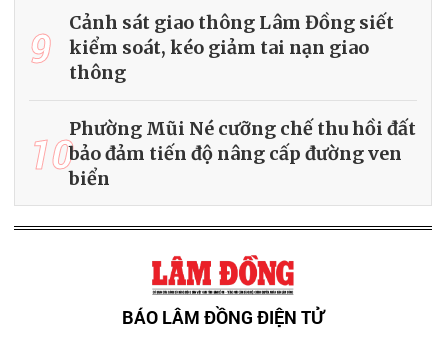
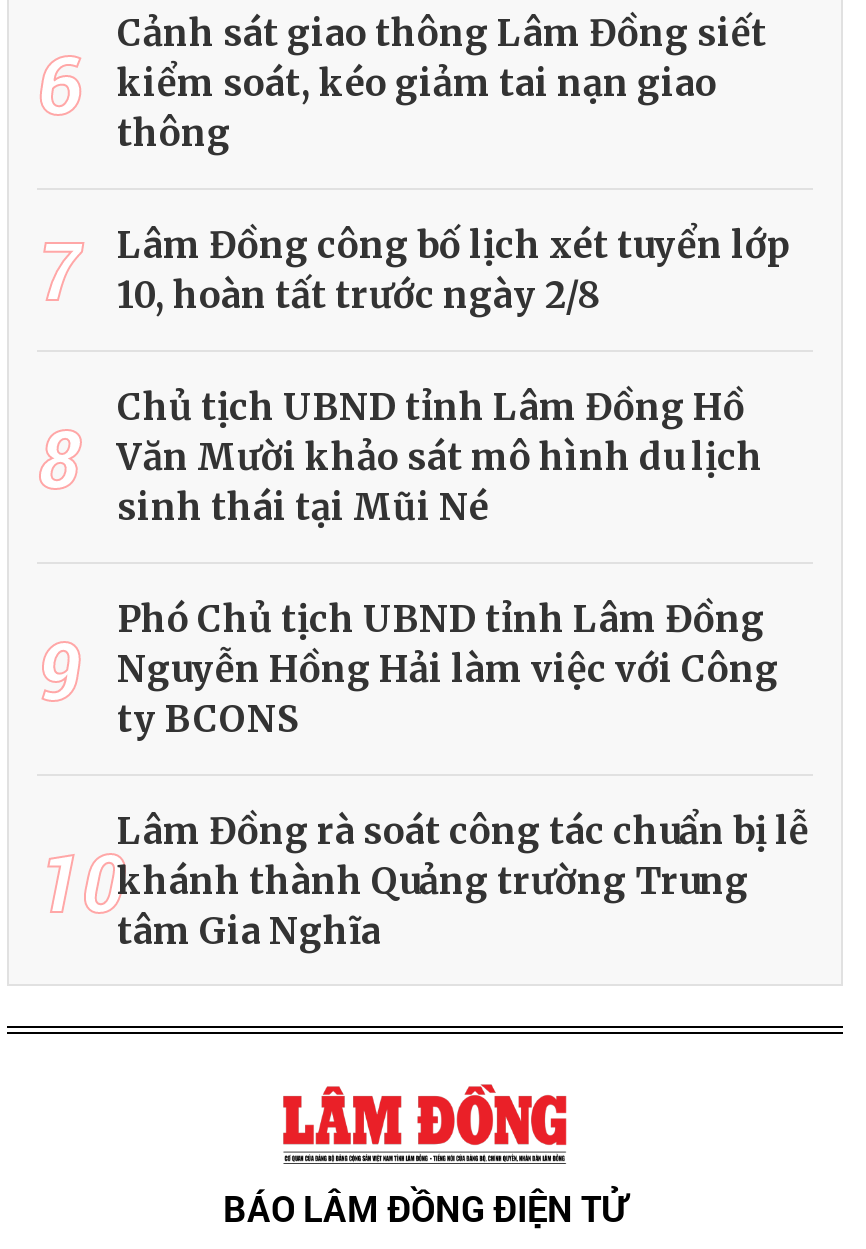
- 9 Cảnh sát giao thông Lâm Đồng siết kiểm soát, kéo giảm tai nạn giao thông
+ 6 Cảnh sát giao thông Lâm Đồng siết kiểm soát, kéo giảm tai nạn giao thông

+ 7
+ Lâm Đồng công bố lịch xét tuyển lớp
+ 10, hoàn tất trước ngày 2/8
+ 8
+ Chủ tịch UBND tỉnh Lâm Đồng Hồ
+ Văn Mười khảo sát mô hình du lịch
+ sinh thái tại Mũi Né
+ 9
+ Phó Chủ tịch UBND tỉnh Lâm Đồng
+ Nguyễn Hồng Hải làm việc với Công
+ ty BCONS

- Phường Mũi Né cưỡng chế thu hồi đất
- bảo đảm tiến độ nâng cấp đường ven
- biển
+ Lâm Đồng rà soát công tác chuẩn bị lễ
+ khánh thành Quảng trường Trung
+ tâm Gia Nghĩa
